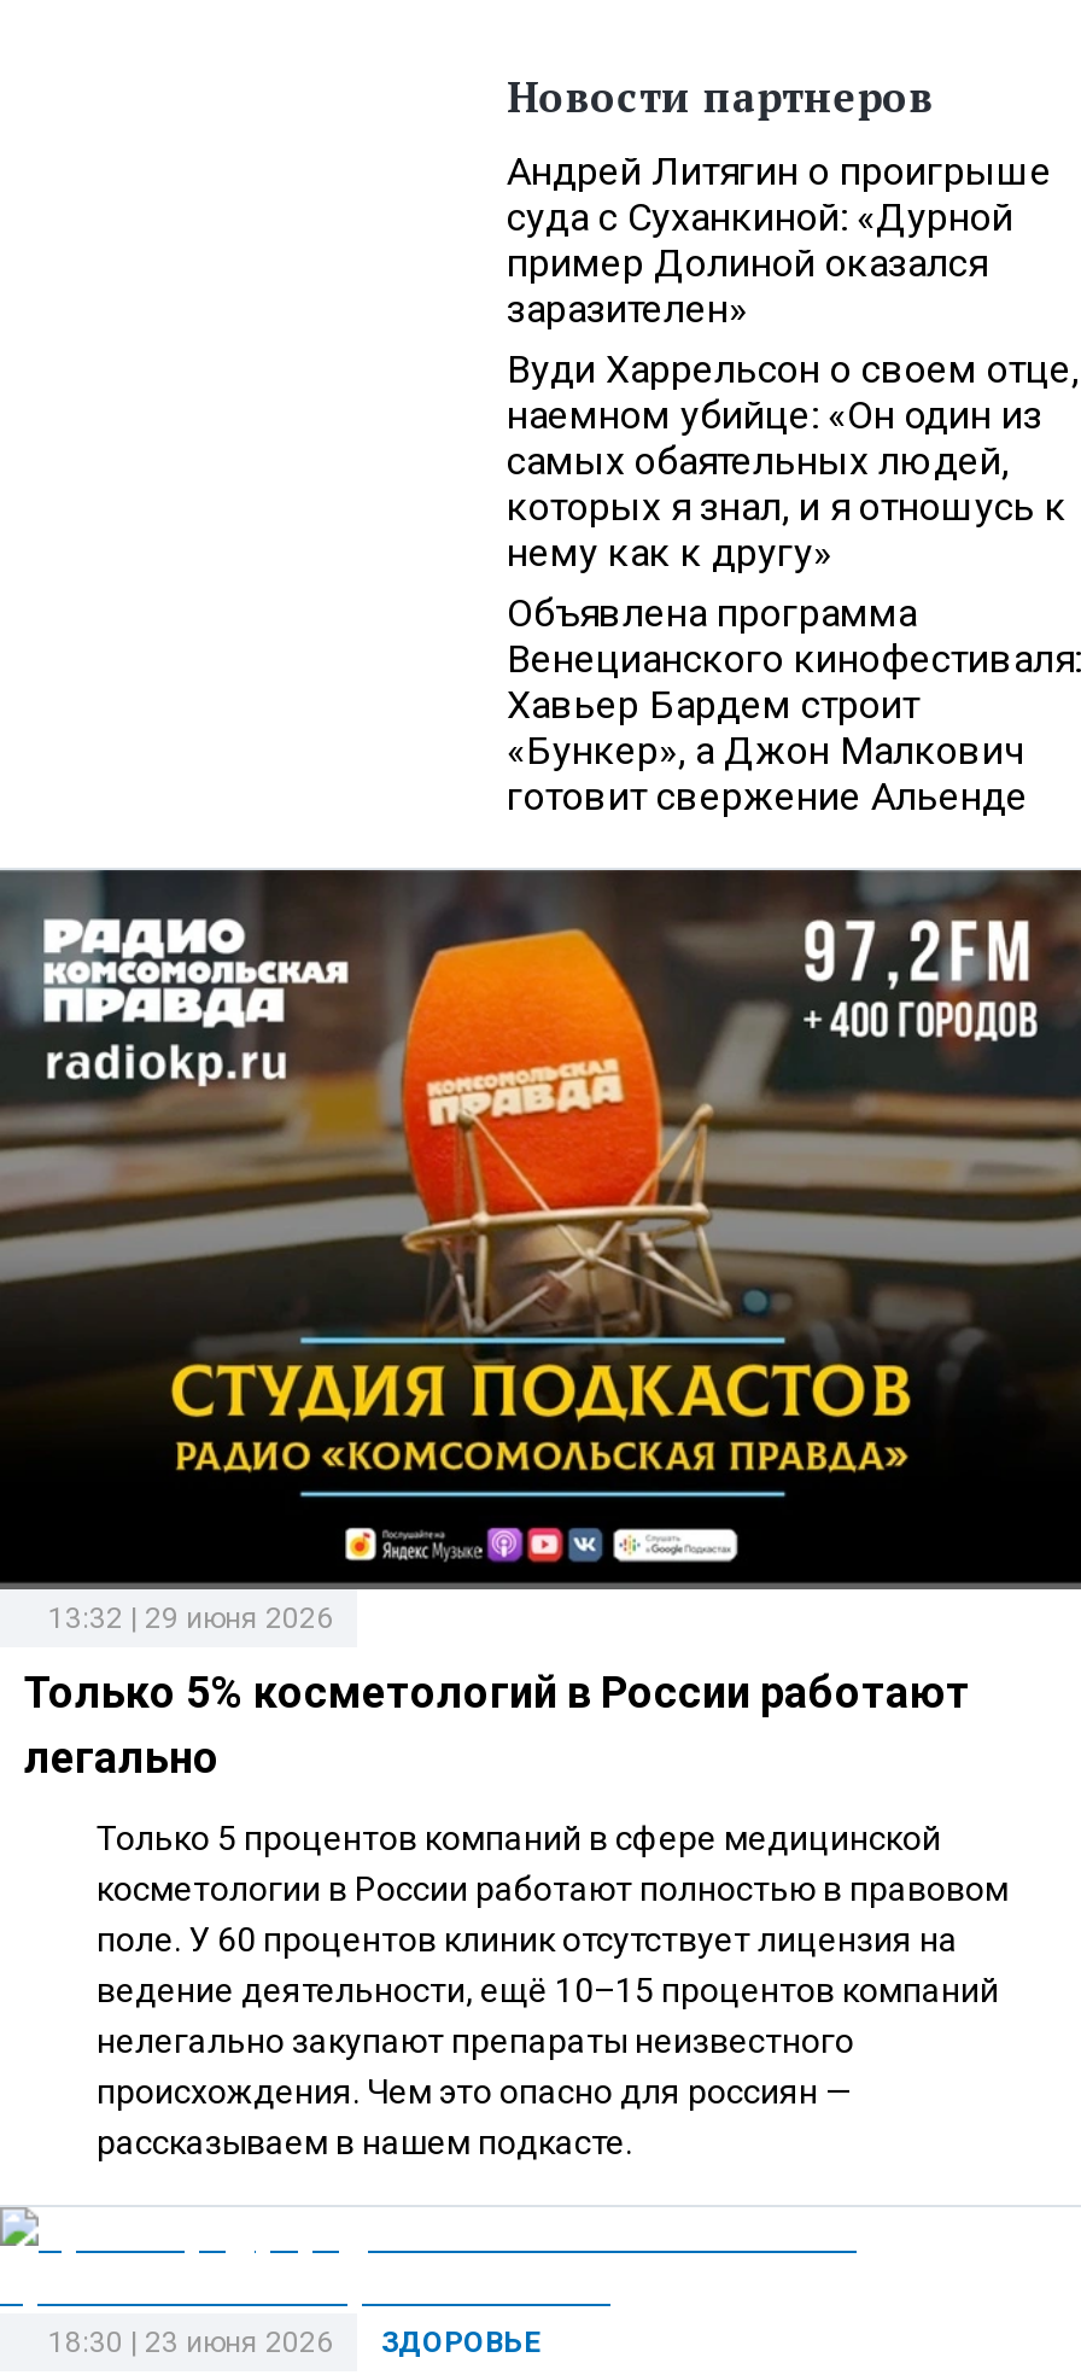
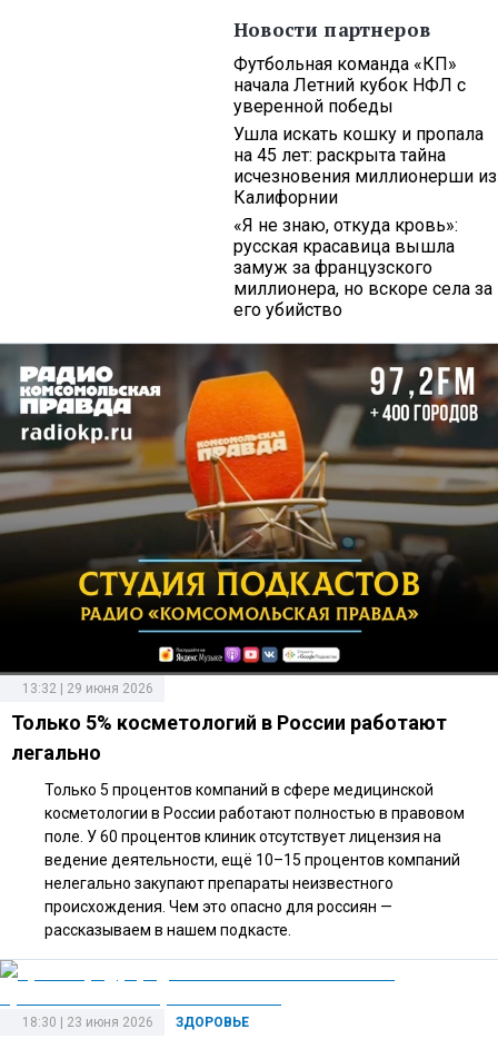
- Андрей Литягин о проигрыше
- суда с Суханкиной: «Дурной
- пример Долиной оказался
- заразителен»
- Вуди Харрельсон о своем отце,
- наемном убийце: «Он один из
- самых обаятельных людей,
- которых я знал, и я отношусь к
- нему как к другу»
- Объявлена программа
- Венецианского кинофестиваля:
- Хавьер Бардем строит
- «Бункер», а Джон Малкович
- готовит свержение Альенде
+ Футбольная команда «КП»
+ начала Летний кубок НФЛ с
+ уверенной победы
+ Ушла искать кошку и пропала
+ на 45 лет: раскрыта тайна
+ исчезновения миллионерши из
+ Калифорнии
+ «Я не знаю, откуда кровь»:
+ русская красавица вышла
+ замуж за французского
+ миллионера, но вскоре села за
+ его убийство
